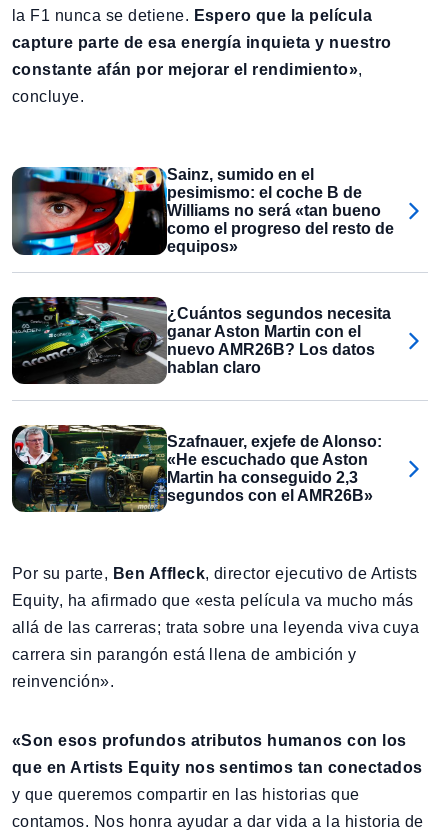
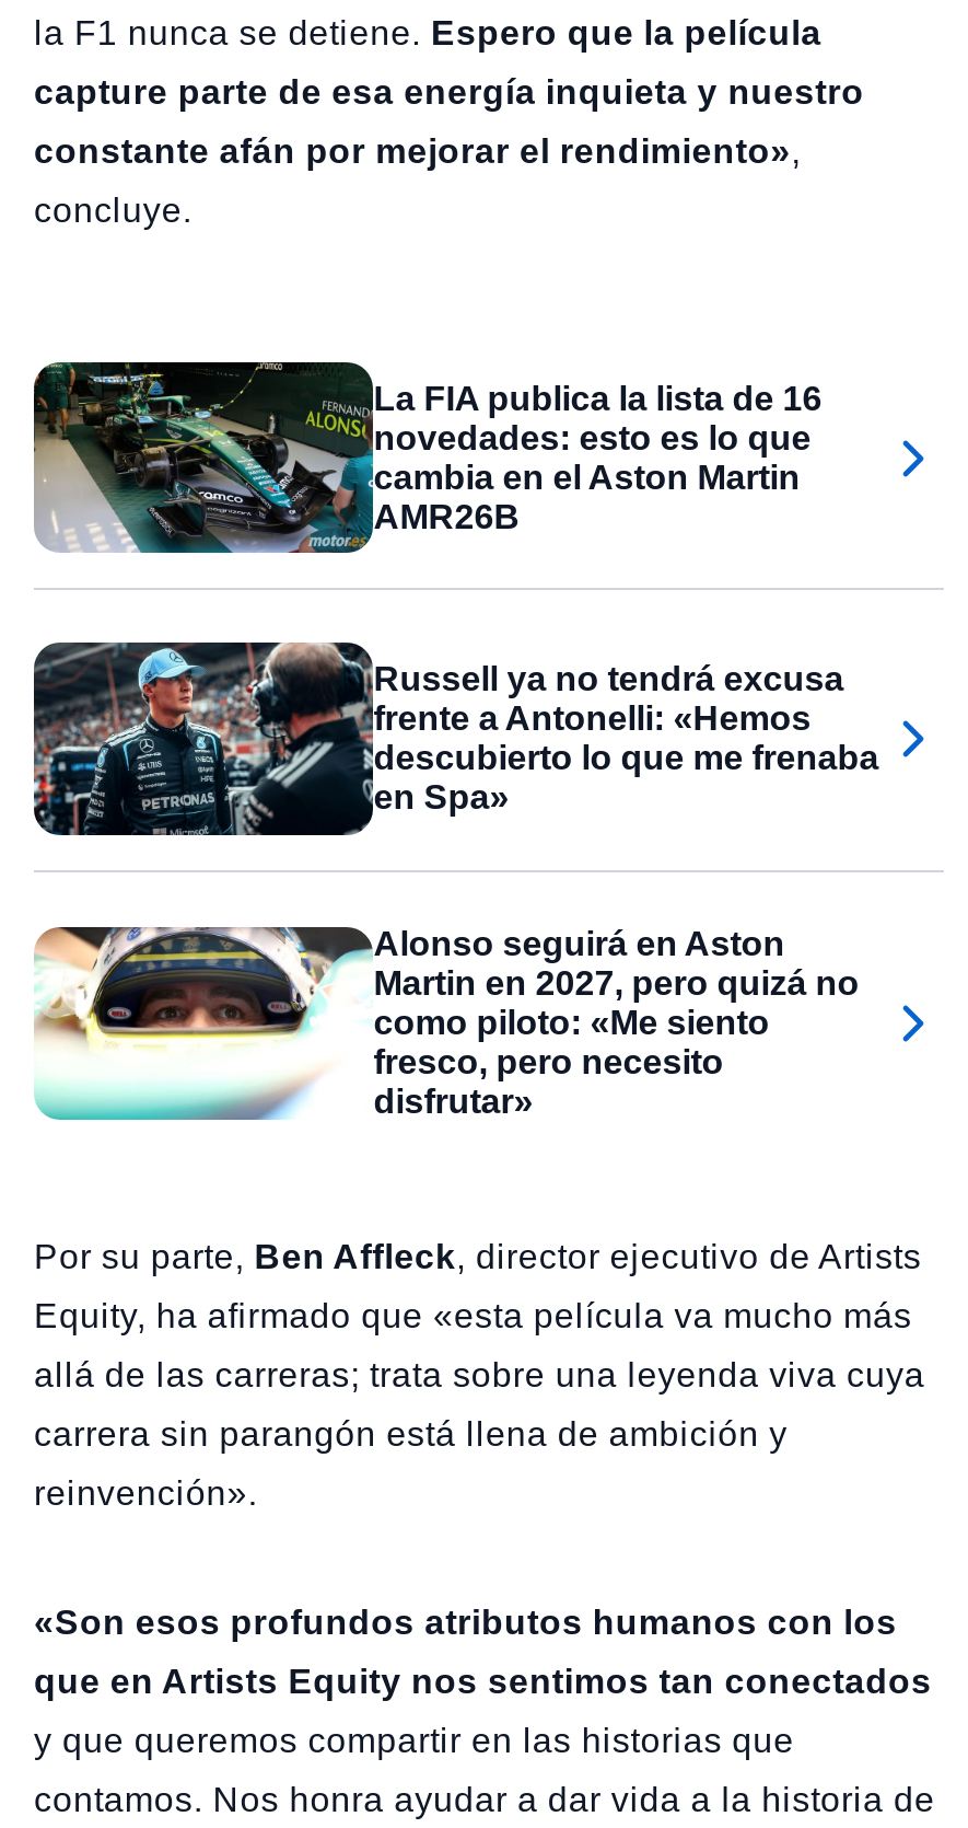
- [image]
- Sainz, sumido en el
- pesimismo: el coche B de
- Williams no será «tan bueno
- como el progreso del resto de
- equipos»
+ [image]
+ La FIA publica la lista de 16
+ novedades: esto es lo que
+ cambia en el Aston Martin
+ AMR26B

- [image]
- ¿Cuántos segundos necesita
- ganar Aston Martin con el
- nuevo AMR26B? Los datos
- hablan claro
+ [image]
+ Russell ya no tendrá excusa
+ frente a Antonelli: «Hemos
+ descubierto lo que me frenaba
+ en Spa»

- [image]
- Szafnauer, exjefe de Alonso:
- «He escuchado que Aston
- Martin ha conseguido 2,3
- segundos con el AMR26B»
+ [image]
+ Alonso seguirá en Aston
+ Martin en 2027, pero quizá no
+ como piloto: «Me siento
+ fresco, pero necesito
+ disfrutar»
